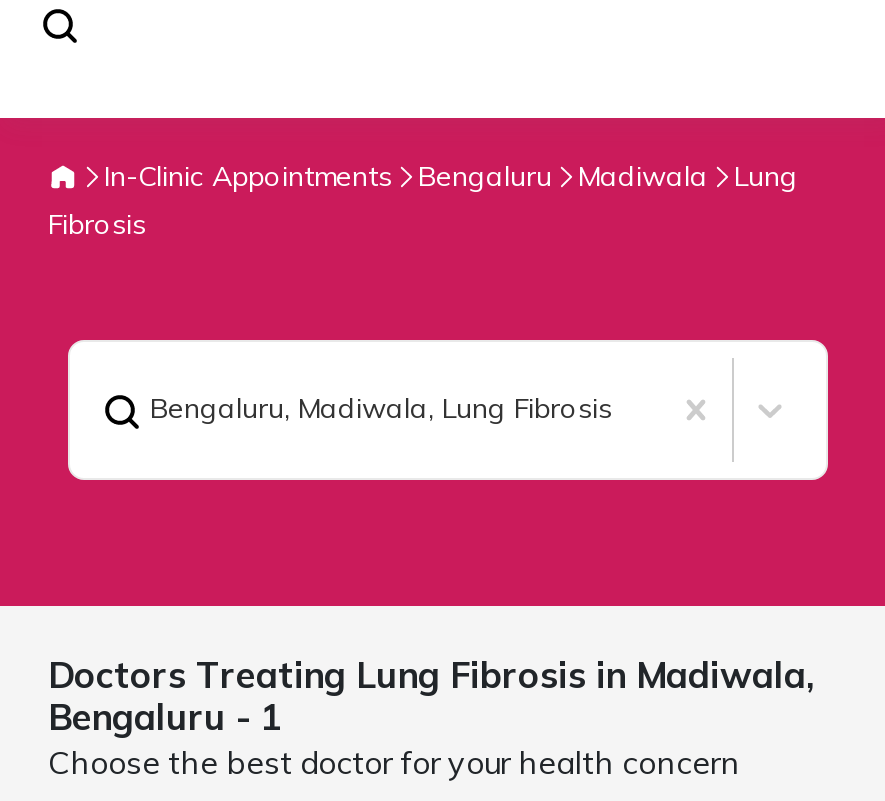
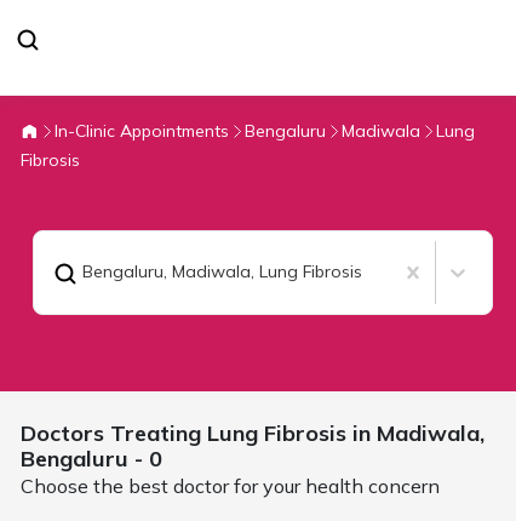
- Bengaluru - 1
+ Bengaluru - 0
